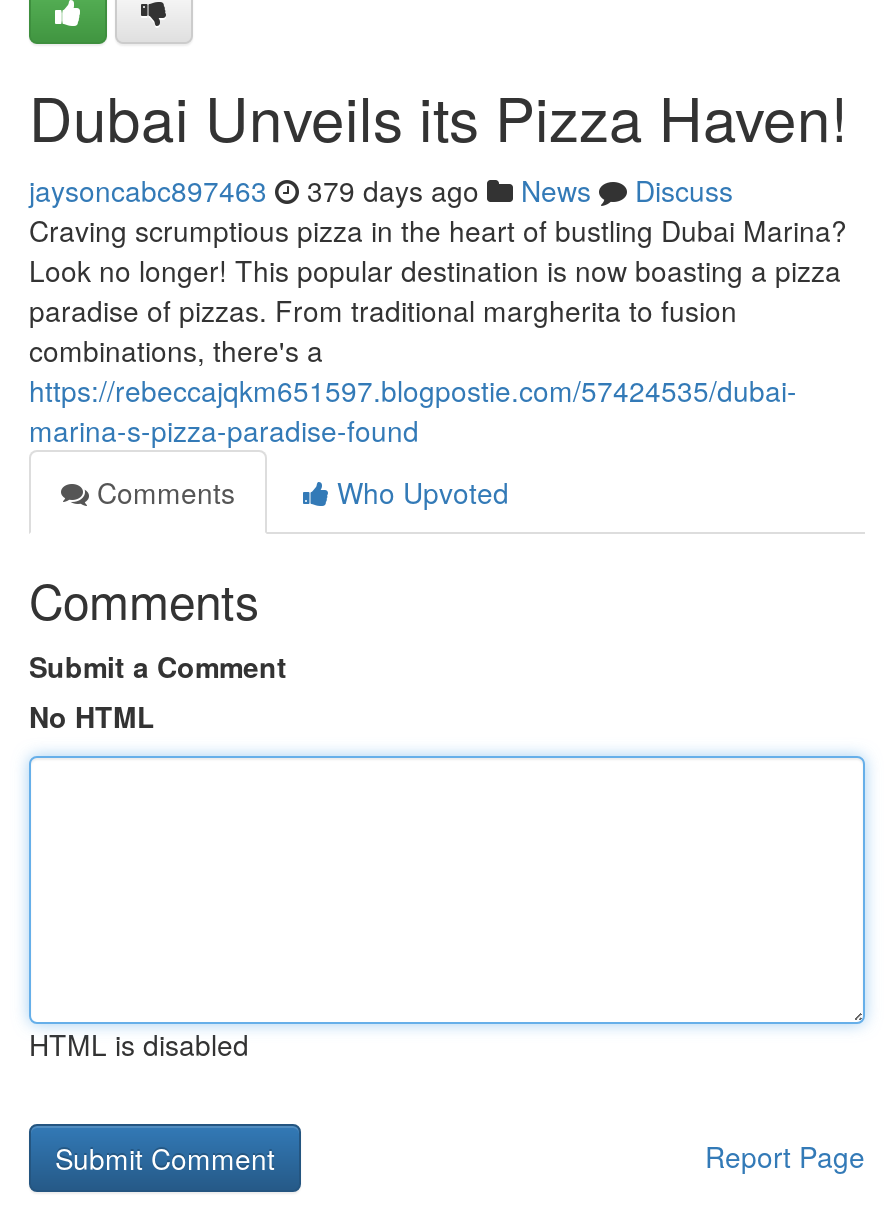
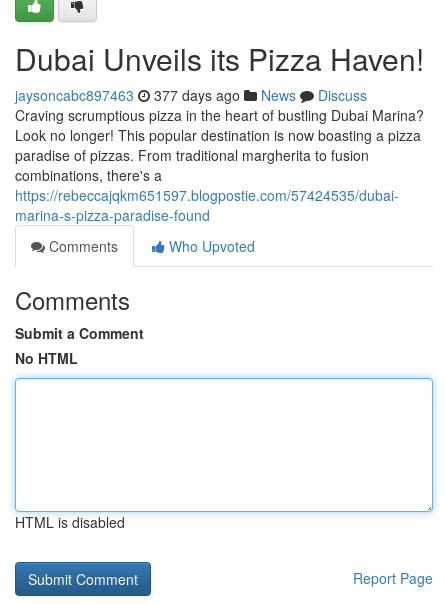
- jaysoncabc897463 379 days ago News Discuss
+ jaysoncabc897463 377 days ago News Discuss
